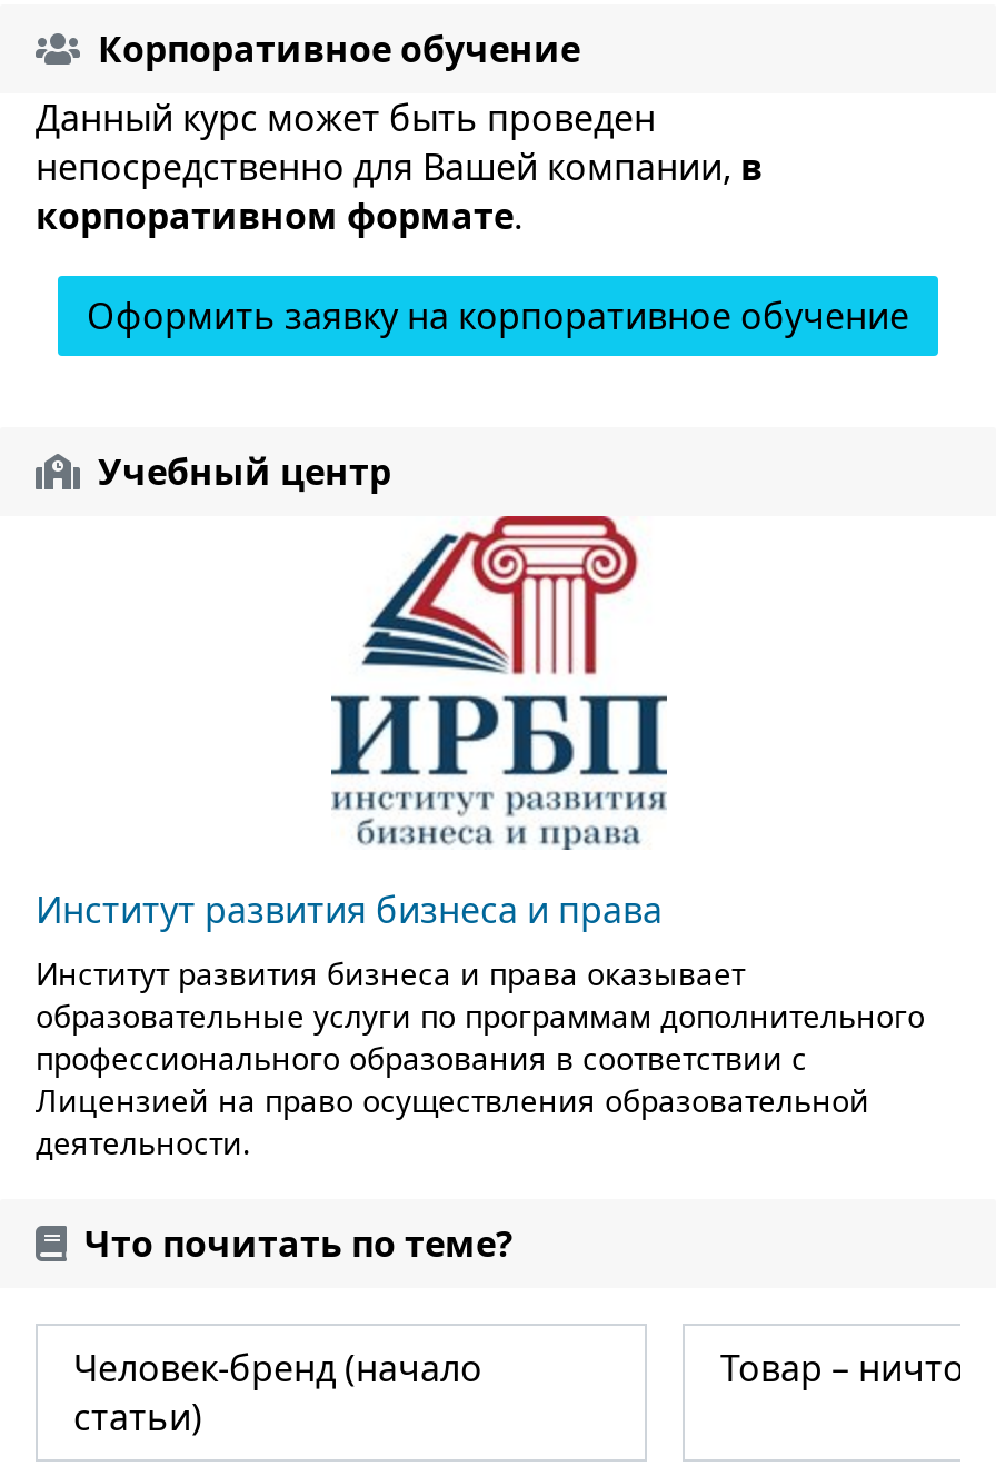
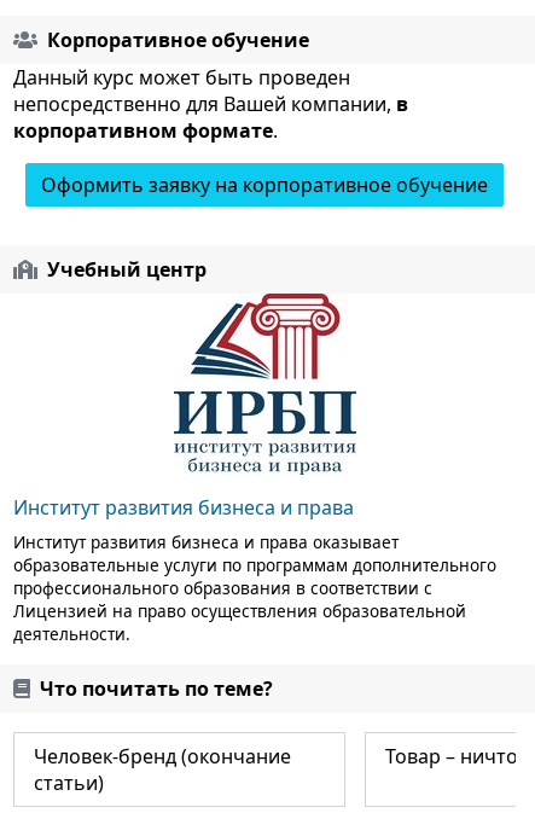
- Человек-бренд (начало
+ Человек-бренд (окончание
